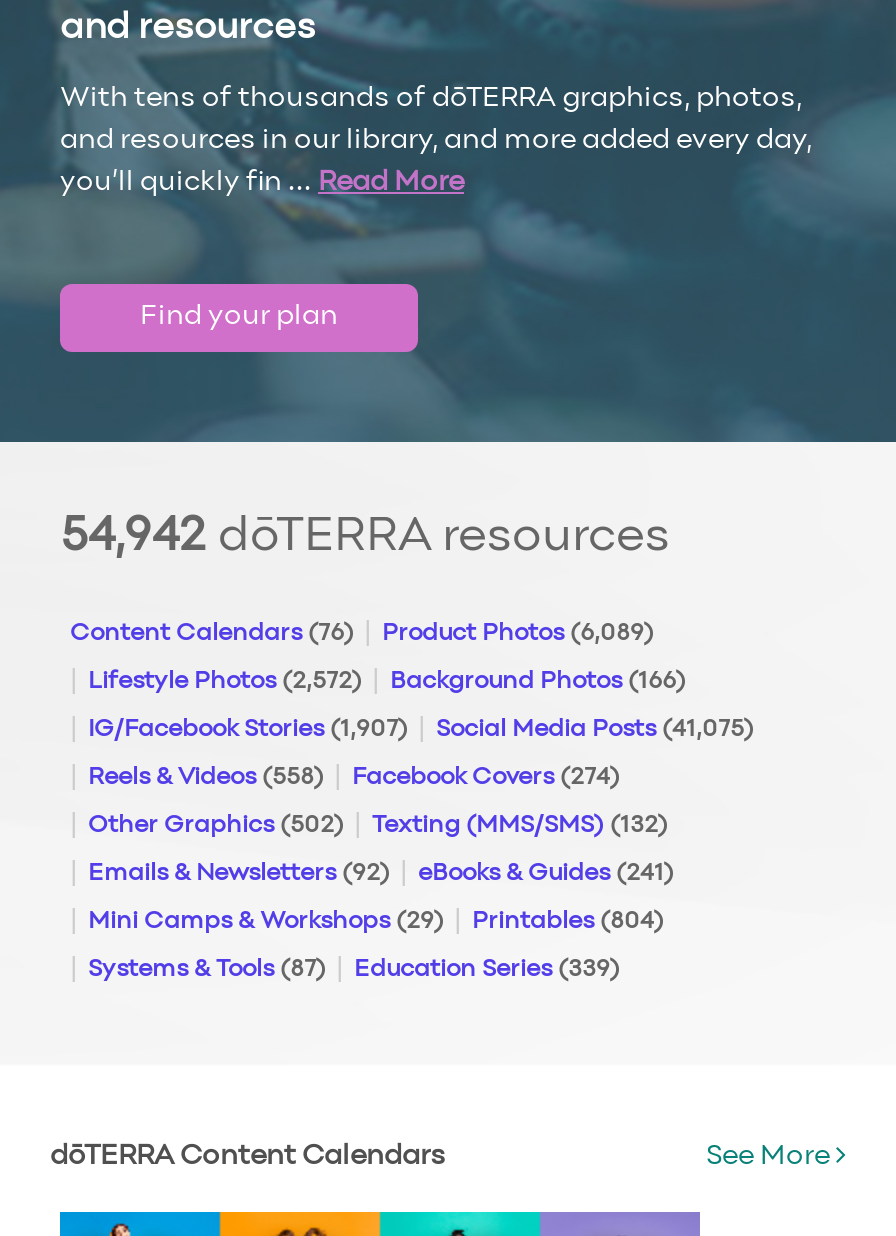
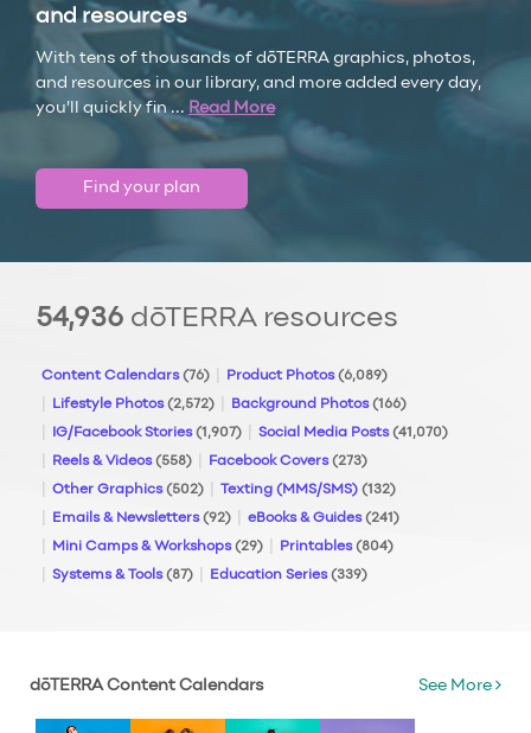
- 54,942 dōTERRA resources
+ 54,936 dōTERRA resources

- Social Media Posts (41,075)
+ Social Media Posts (41,070)

- Facebook Covers (274)
+ Facebook Covers (273)
